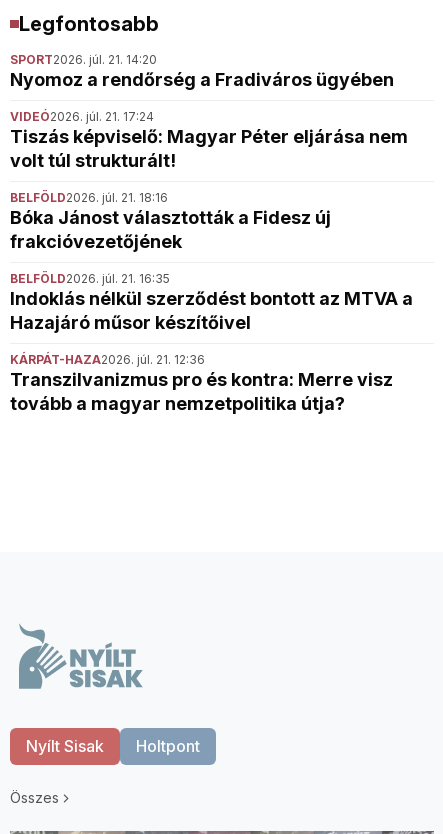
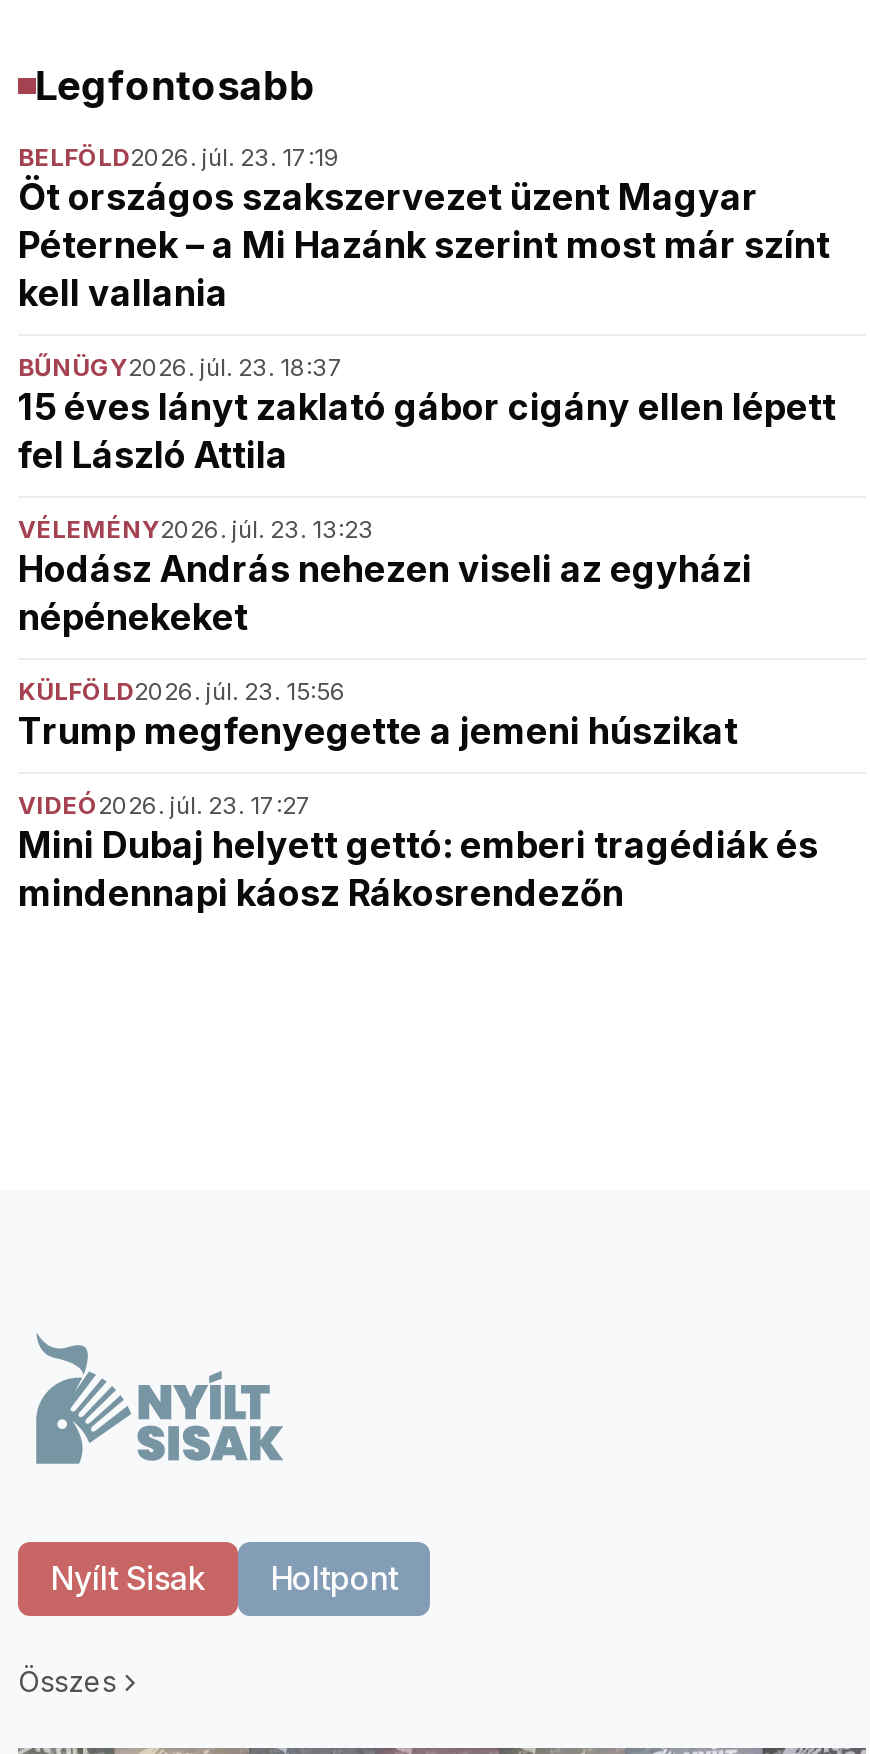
- SPORT2026. júl. 21. 14:20
- Nyomoz a rendőrség a Fradiváros ügyében
+ BELFÖLD2026. júl. 23. 17:19
+ Öt országos szakszervezet üzent Magyar
+ Péternek – a Mi Hazánk szerint most már színt
+ kell vallania

- VIDEÓ2026. júl. 21. 17:24
- Tiszás képviselő: Magyar Péter eljárása nem
- volt túl strukturált!
+ BŰNÜGY2026. júl. 23. 18:37
+ 15 éves lányt zaklató gábor cigány ellen lépett
+ fel László Attila

- BELFÖLD2026. júl. 21. 18:16
- Bóka Jánost választották a Fidesz új
- frakcióvezetőjének
+ VÉLEMÉNY2026. júl. 23. 13:23
+ Hodász András nehezen viseli az egyházi
+ népénekeket

- BELFÖLD2026. júl. 21. 16:35
- Indoklás nélkül szerződést bontott az MTVA a
- Hazajáró műsor készítőivel
+ KÜLFÖLD2026. júl. 23. 15:56
+ Trump megfenyegette a jemeni húszikat

- KÁRPÁT-HAZA2026. júl. 21. 12:36
- Transzilvanizmus pro és kontra: Merre visz
- tovább a magyar nemzetpolitika útja?
+ VIDEÓ2026. júl. 23. 17:27
+ Mini Dubaj helyett gettó: emberi tragédiák és
+ mindennapi káosz Rákosrendezőn
